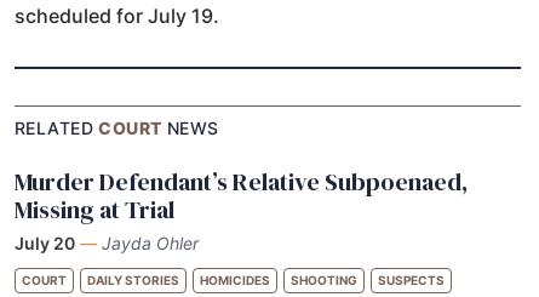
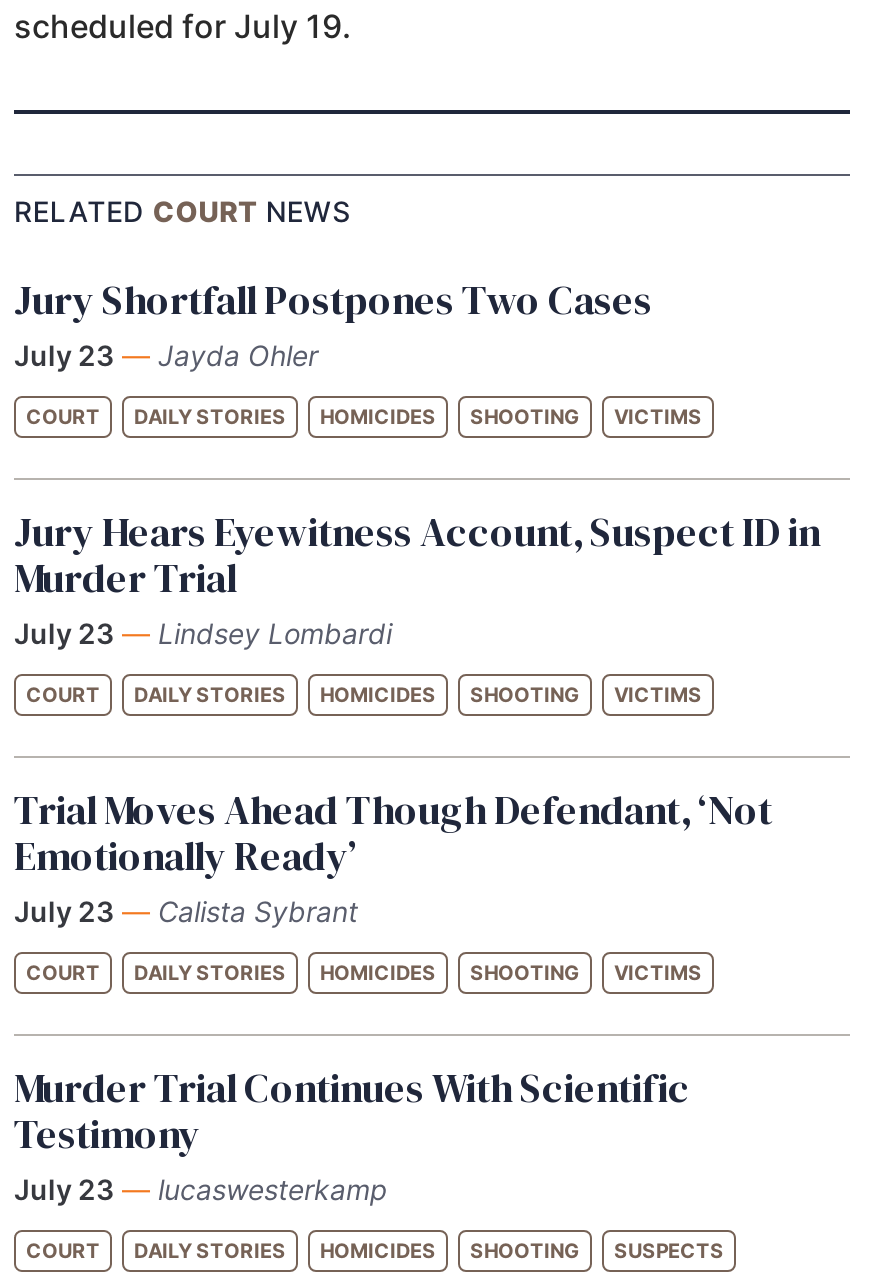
- Murder Defendant’s Relative Subpoenaed,
- Missing at Trial
- July 20 — Jayda Ohler
+ Jury Shortfall Postpones Two Cases
+ July 23 — Jayda Ohler
+ COURT
+ DAILY STORIES
+ HOMICIDES
+ SHOOTING
+ VICTIMS
+ Jury Hears Eyewitness Account, Suspect ID in
+ Murder Trial
+ July 23 — Lindsey Lombardi
+ COURT
+ DAILY STORIES
+ HOMICIDES
+ SHOOTING
+ VICTIMS
+ Trial Moves Ahead Though Defendant, ‘Not
+ Emotionally Ready’
+ July 23 — Calista Sybrant
+ COURT
+ DAILY STORIES
+ HOMICIDES
+ SHOOTING
+ VICTIMS
+ Murder Trial Continues With Scientific
+ Testimony
+ July 23 — lucaswesterkamp
